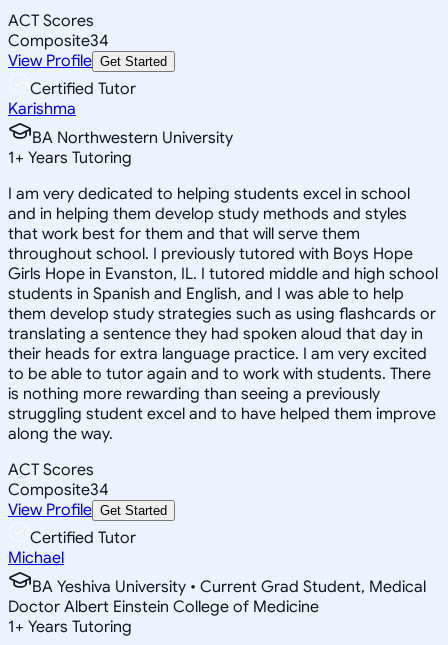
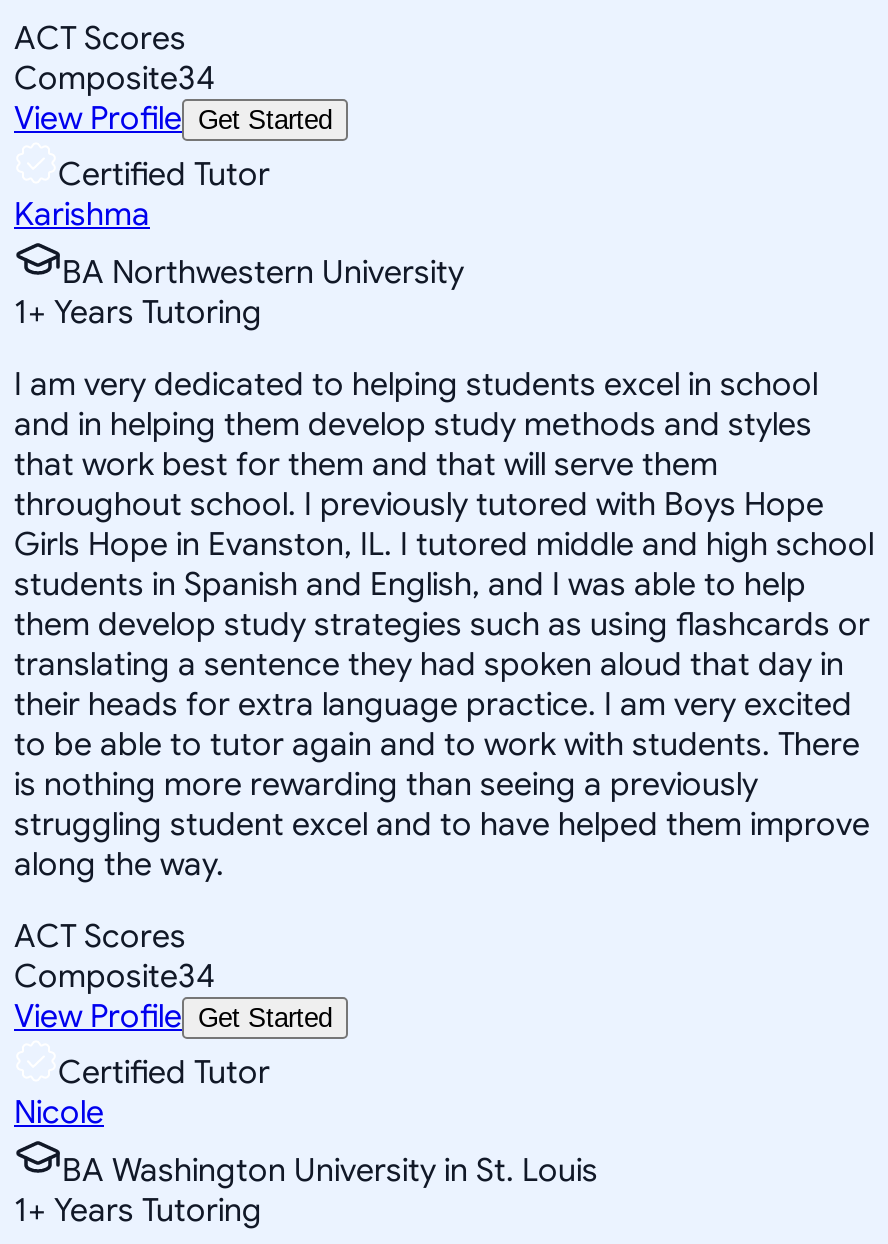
- Michael
- BA Yeshiva University • Current Grad Student, Medical
- Doctor Albert Einstein College of Medicine
+ Nicole
+ BA Washington University in St. Louis
